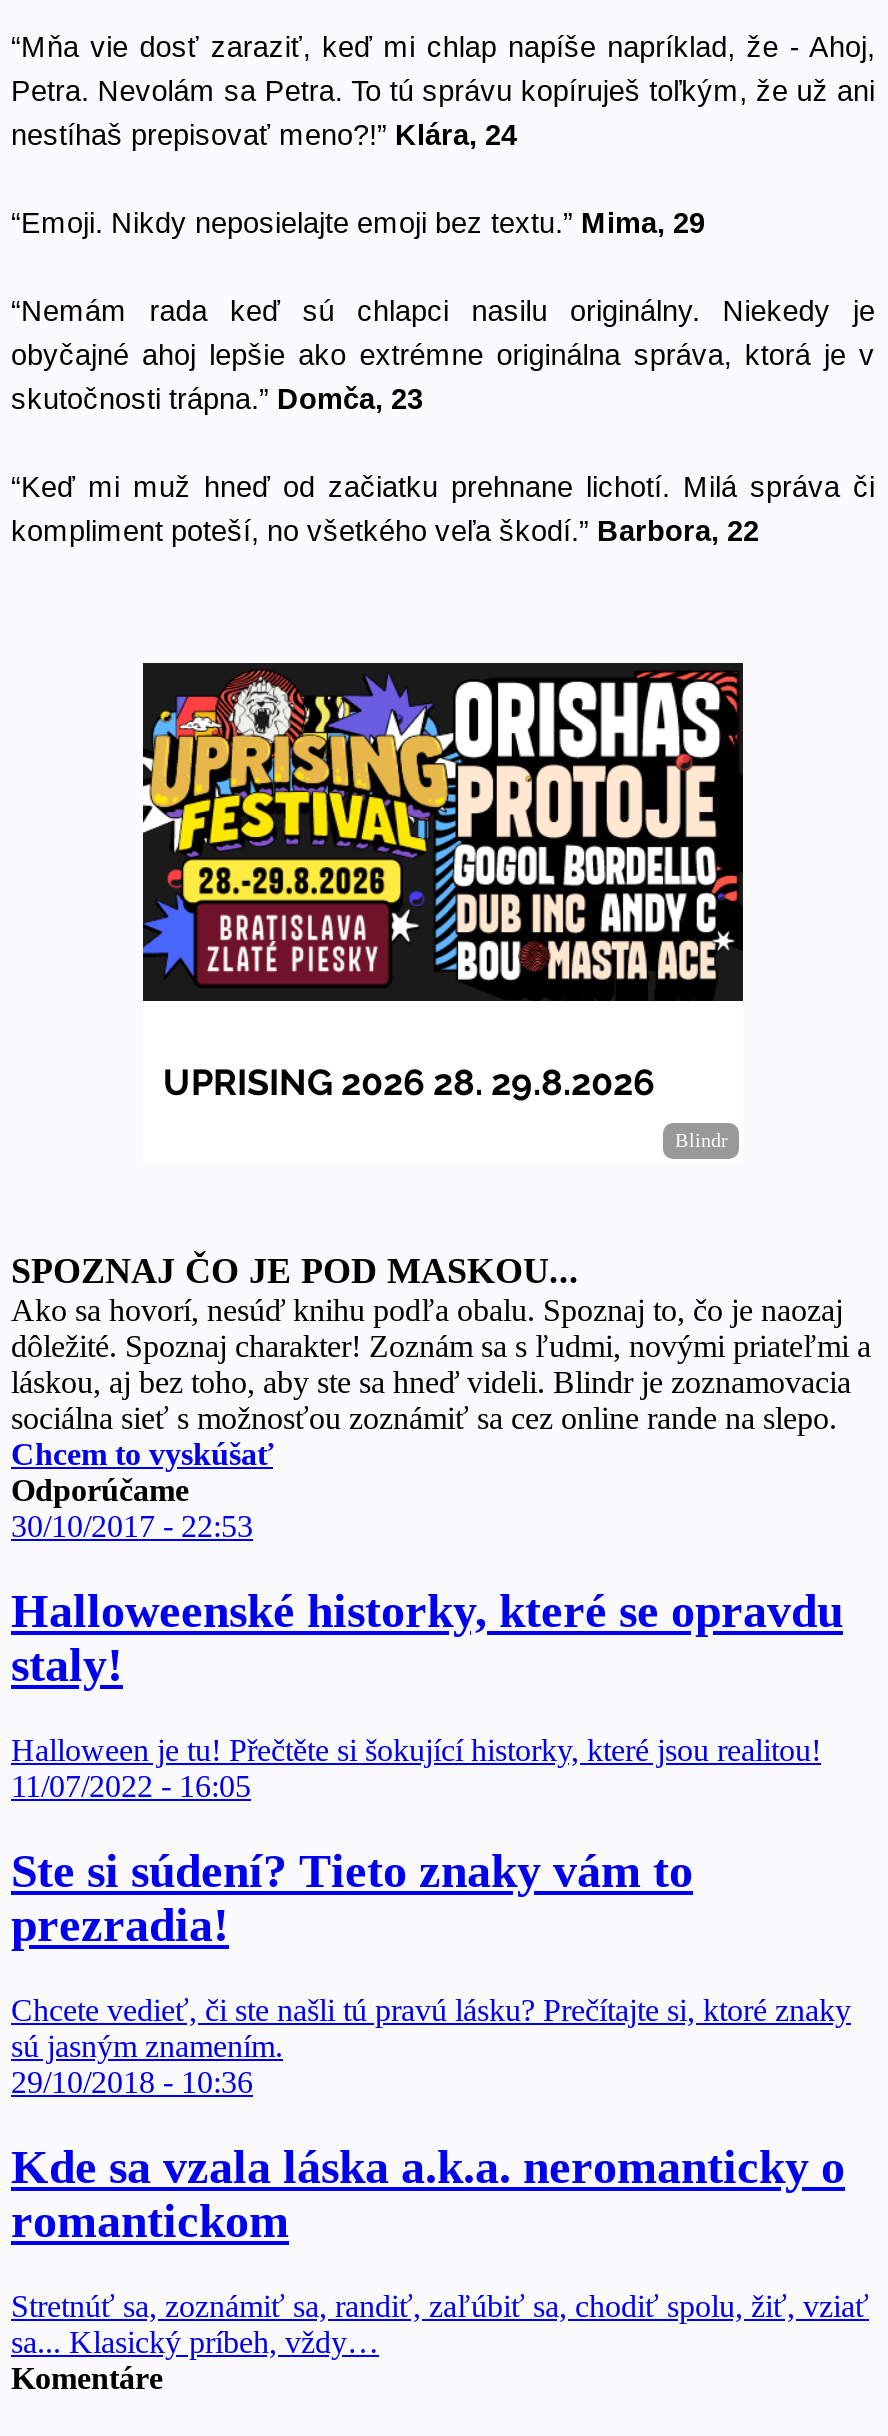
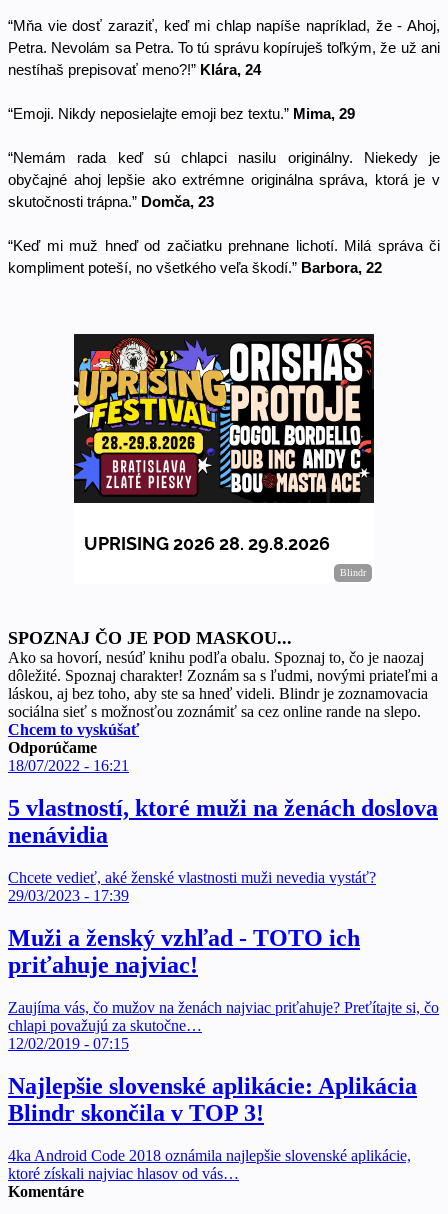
- 30/10/2017 - 22:53
+ 18/07/2022 - 16:21

- Halloweenské historky, které se opravdu
- staly!
+ 5 vlastností, ktoré muži na ženách doslova
+ nenávidia

- Halloween je tu! Přečtěte si šokující historky, které jsou realitou!
- 11/07/2022 - 16:05
+ Chcete vedieť, aké ženské vlastnosti muži nevedia vystáť?
+ 29/03/2023 - 17:39

- Ste si súdení? Tieto znaky vám to
- prezradia!
+ Muži a ženský vzhľad - TOTO ich
+ priťahuje najviac!

- Chcete vedieť, či ste našli tú pravú lásku? Prečítajte si, ktoré znaky
- sú jasným znamením.
- 29/10/2018 - 10:36
+ Zaujíma vás, čo mužov na ženách najviac priťahuje? Preťítajte si, čo
+ chlapi považujú za skutočne…
+ 12/02/2019 - 07:15

- Kde sa vzala láska a.k.a. neromanticky o
- romantickom
+ Najlepšie slovenské aplikácie: Aplikácia
+ Blindr skončila v TOP 3!

- Stretnúť sa, zoznámiť sa, randiť, zaľúbiť sa, chodiť spolu, žiť, vziať
- sa... Klasický príbeh, vždy…
+ 4ka Android Code 2018 oznámila najlepšie slovenské aplikácie,
+ ktoré získali najviac hlasov od vás…
